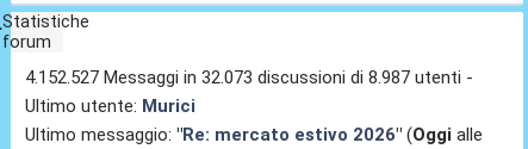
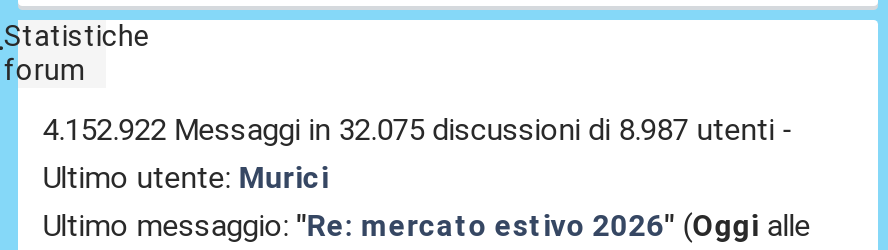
- 4.152.527 Messaggi in 32.073 discussioni di 8.987 utenti -
+ 4.152.922 Messaggi in 32.075 discussioni di 8.987 utenti -
